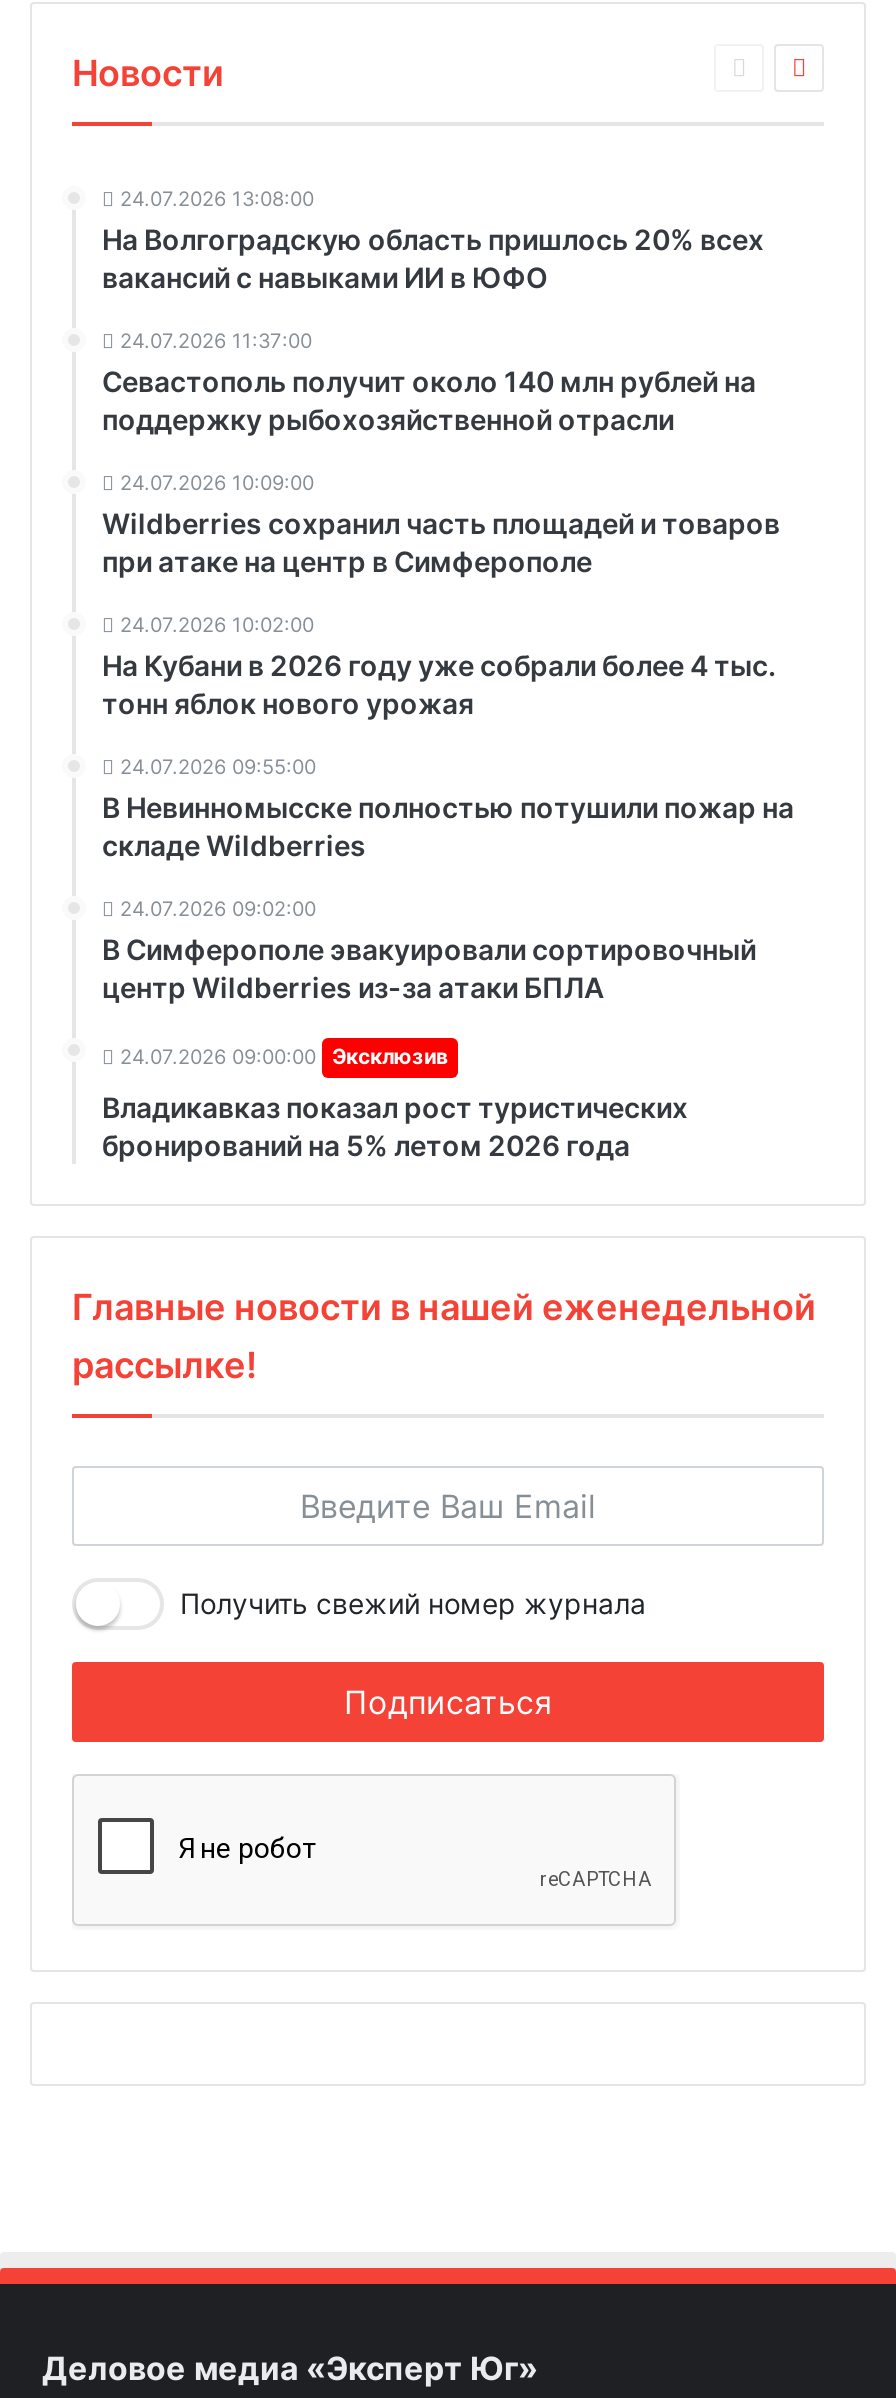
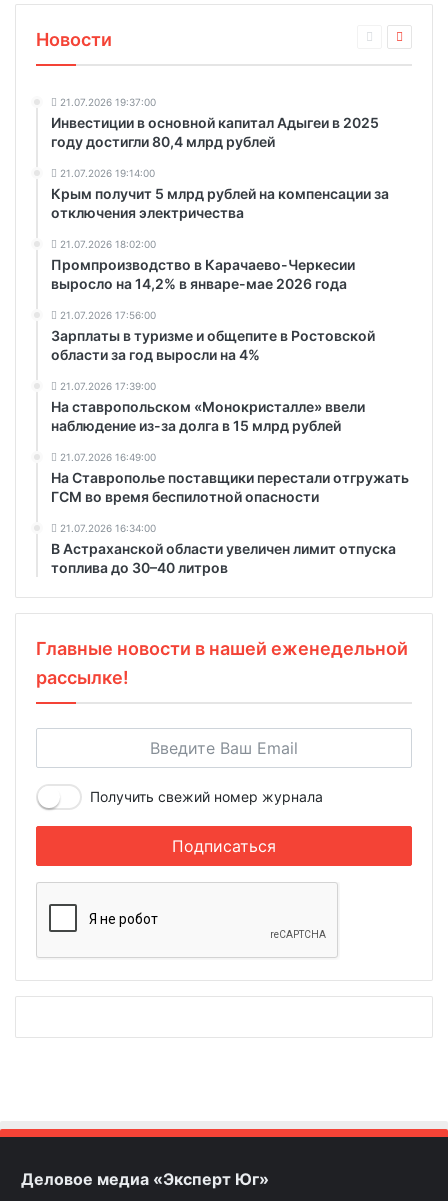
- 24.07.2026 13:08:00
- На Волгоградскую область пришлось 20% всех
- вакансий с навыками ИИ в ЮФО
- 24.07.2026 11:37:00
- Севастополь получит около 140 млн рублей на
- поддержку рыбохозяйственной отрасли
- 24.07.2026 10:09:00
- Wildberries сохранил часть площадей и товаров
- при атаке на центр в Симферополе
- 24.07.2026 10:02:00
- На Кубани в 2026 году уже собрали более 4 тыс.
- тонн яблок нового урожая
- 24.07.2026 09:55:00
- В Невинномысске полностью потушили пожар на
- складе Wildberries
- 24.07.2026 09:02:00
- В Симферополе эвакуировали сортировочный
- центр Wildberries из-за атаки БПЛА
- 24.07.2026 09:00:00
- Эксклюзив
- Владикавказ показал рост туристических
- бронирований на 5% летом 2026 года
+ 21.07.2026 19:37:00
+ Инвестиции в основной капитал Адыгеи в 2025
+ году достигли 80,4 млрд рублей
+ 21.07.2026 19:14:00
+ Крым получит 5 млрд рублей на компенсации за
+ отключения электричества
+ 21.07.2026 18:02:00
+ Промпроизводство в Карачаево-Черкесии
+ выросло на 14,2% в январе-мае 2026 года
+ 21.07.2026 17:56:00
+ Зарплаты в туризме и общепите в Ростовской
+ области за год выросли на 4%
+ 21.07.2026 17:39:00
+ На ставропольском «Монокристалле» ввели
+ наблюдение из-за долга в 15 млрд рублей
+ 21.07.2026 16:49:00
+ На Ставрополье поставщики перестали отгружать
+ ГСМ во время беспилотной опасности
+ 21.07.2026 16:34:00
+ В Астраханской области увеличен лимит отпуска
+ топлива до 30–40 литров
